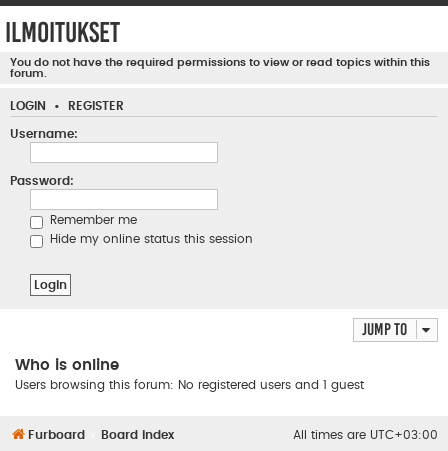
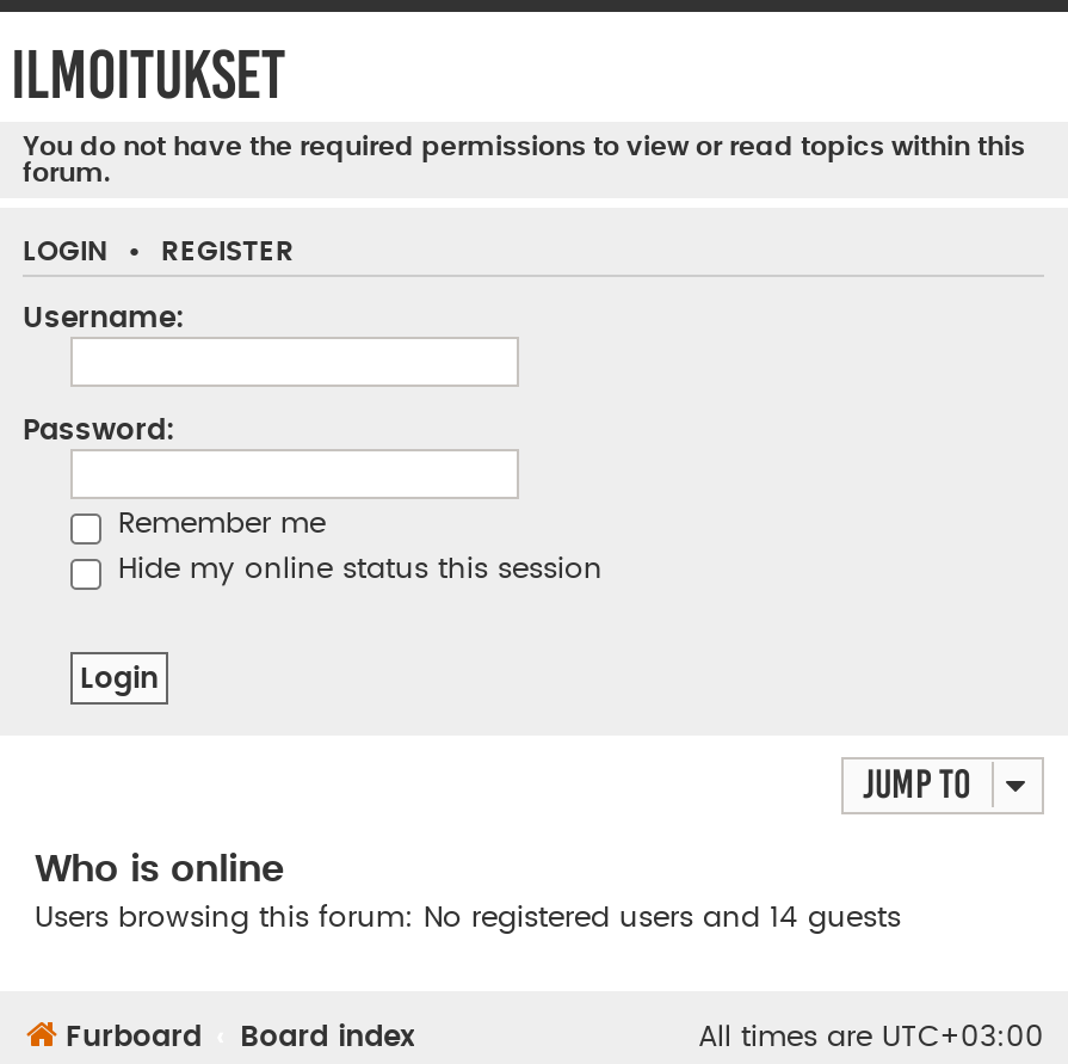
- Users browsing this forum: No registered users and 1 guest
+ Users browsing this forum: No registered users and 14 guests
